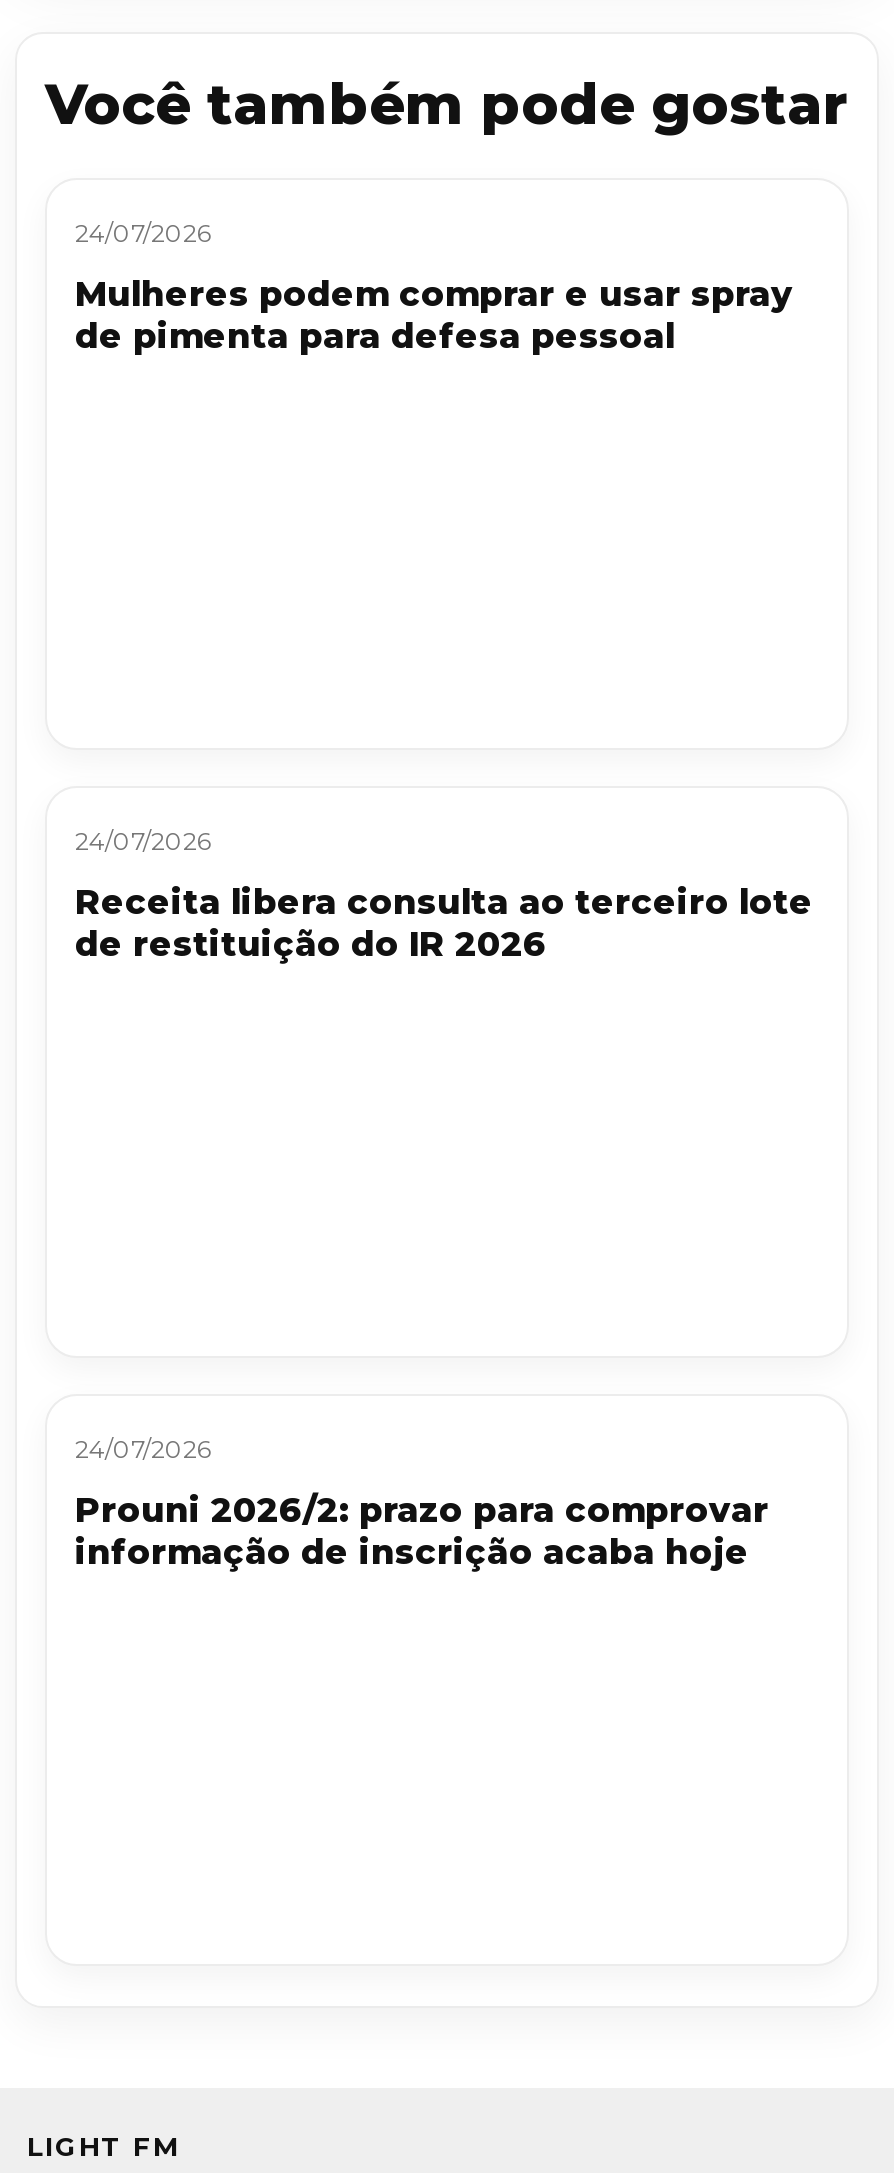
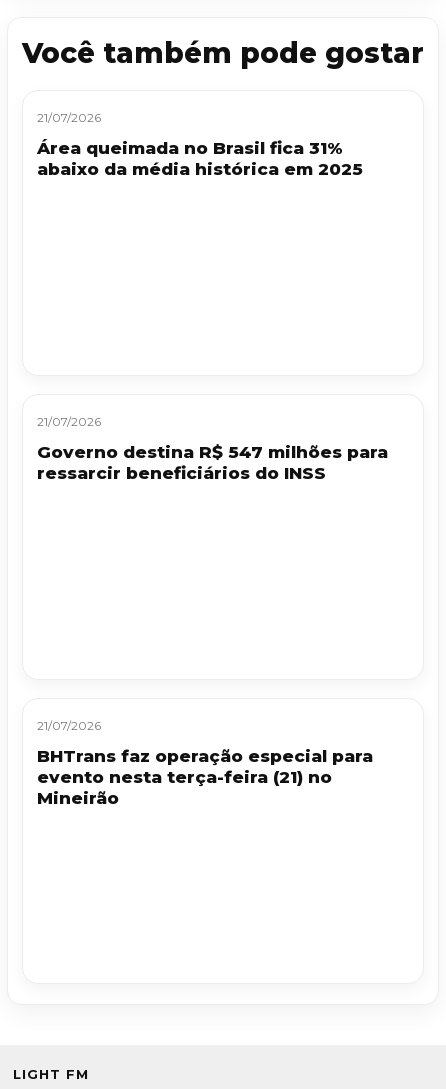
- 24/07/2026
+ 21/07/2026

- Mulheres podem comprar e usar spray
- de pimenta para defesa pessoal
+ Área queimada no Brasil fica 31%
+ abaixo da média histórica em 2025

- 24/07/2026
+ 21/07/2026

- Receita libera consulta ao terceiro lote
- de restituição do IR 2026
+ Governo destina R$ 547 milhões para
+ ressarcir beneficiários do INSS

- 24/07/2026
+ 21/07/2026

- Prouni 2026/2: prazo para comprovar
- informação de inscrição acaba hoje
+ BHTrans faz operação especial para
+ evento nesta terça-feira (21) no
+ Mineirão
